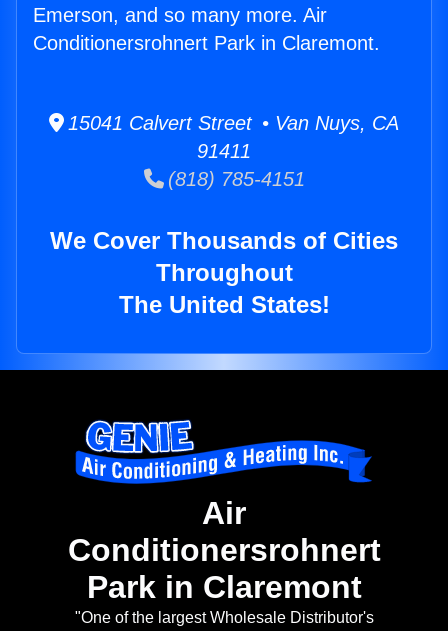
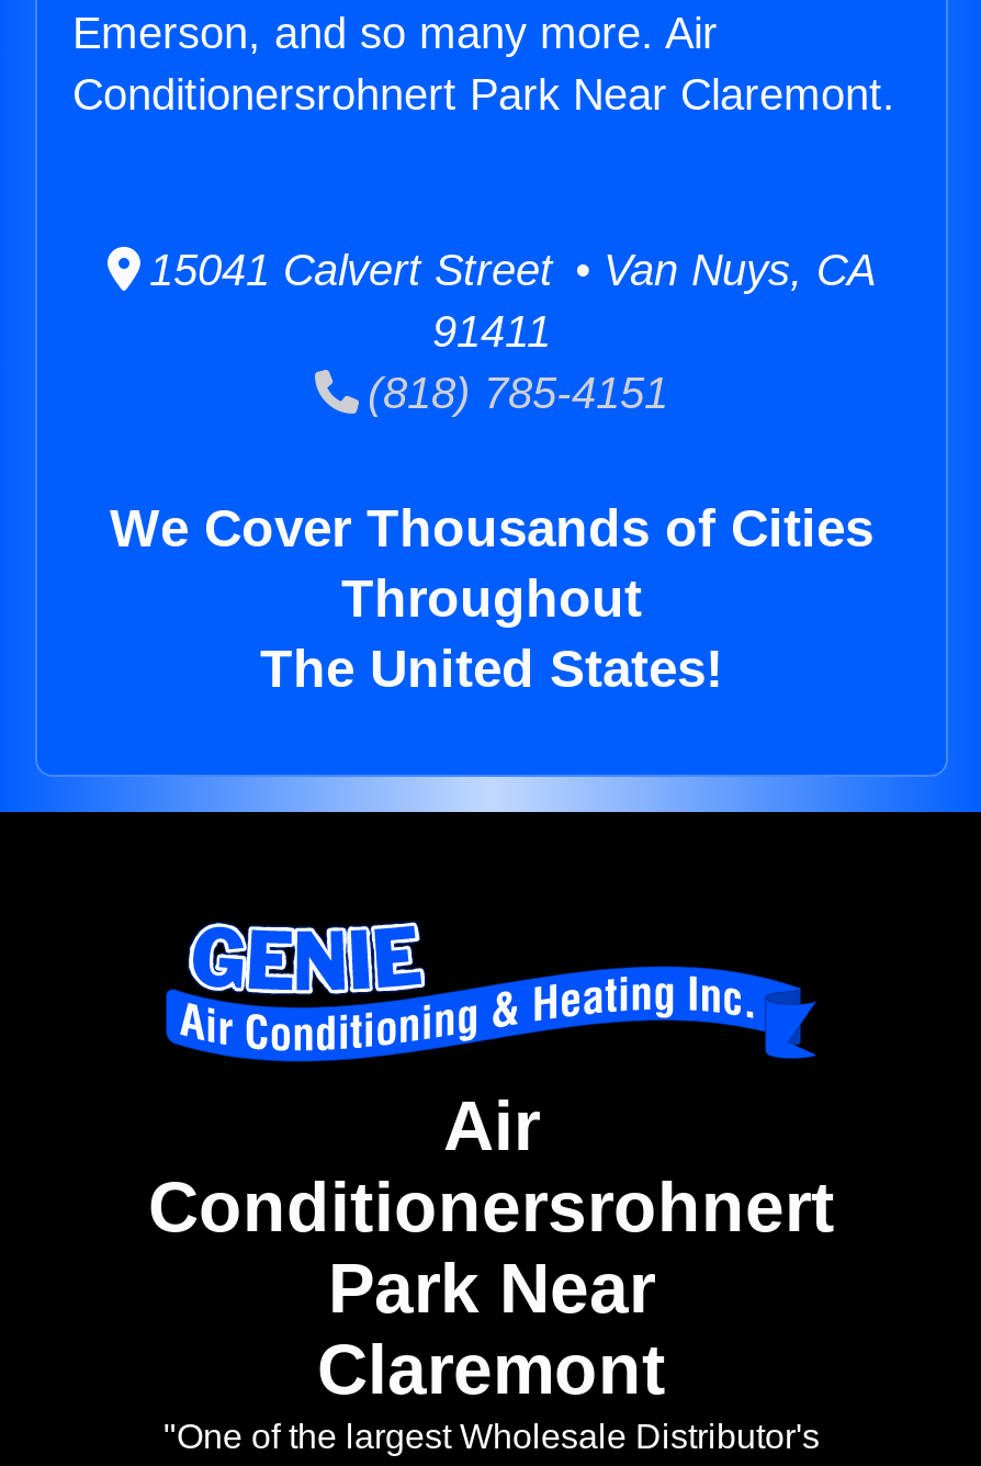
- Conditionersrohnert Park in Claremont.
+ Conditionersrohnert Park Near Claremont.

- Park in Claremont
+ Park Near
+ Claremont
